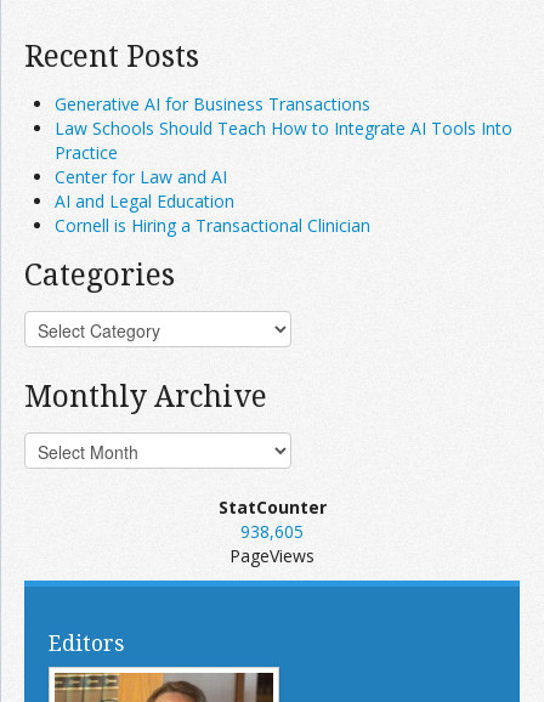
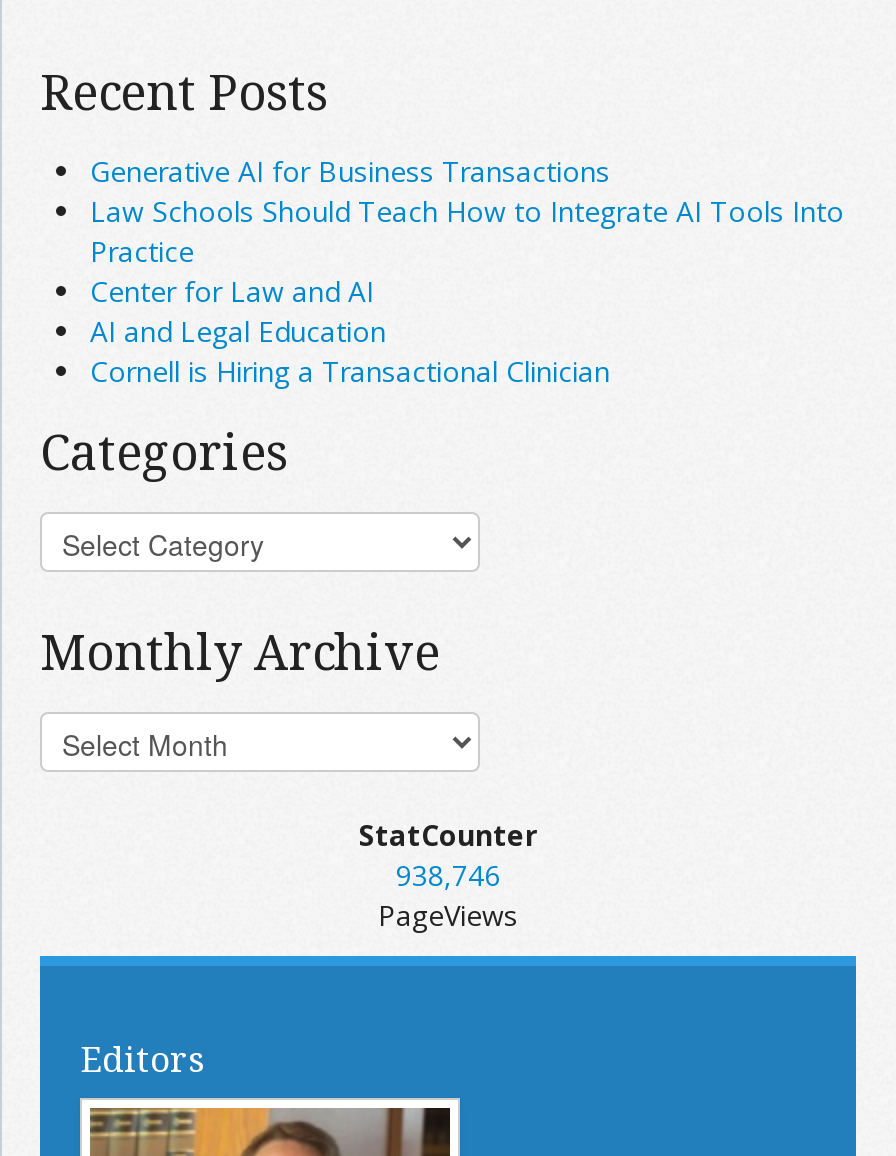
- 938,605
+ 938,746
